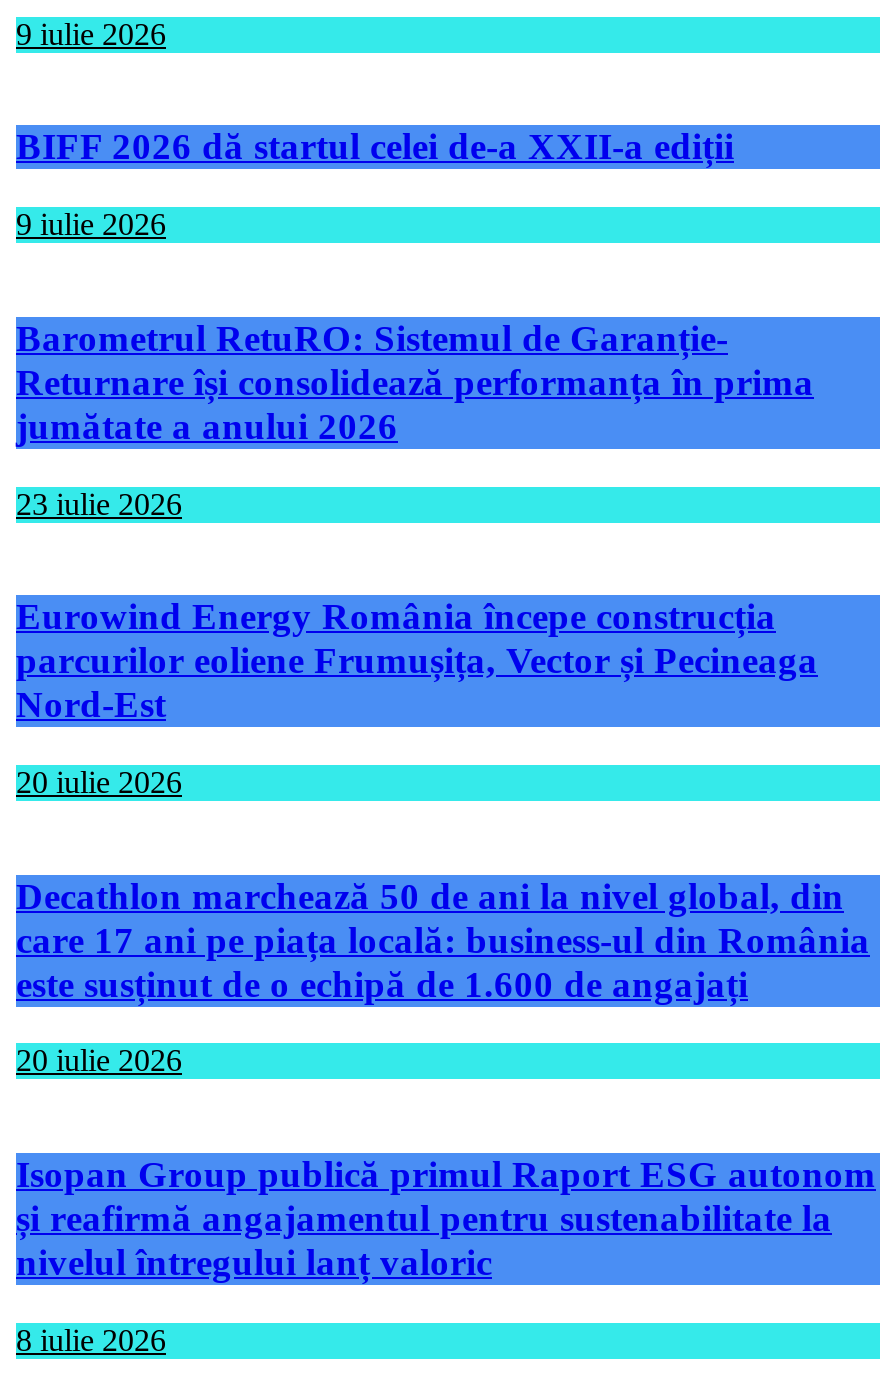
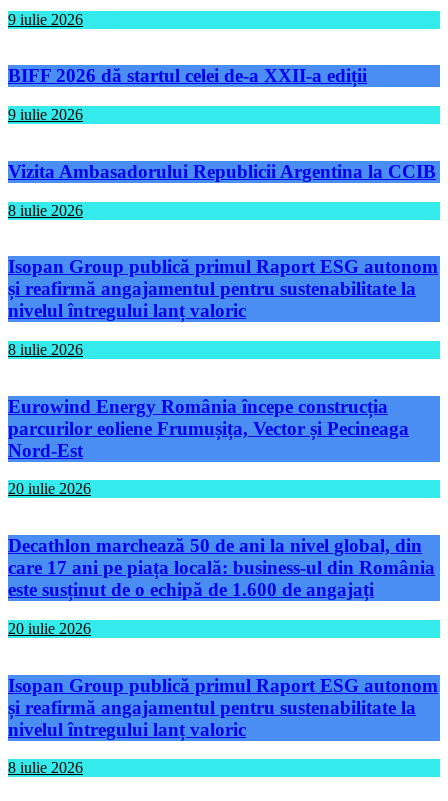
- Barometrul RetuRO: Sistemul de Garanție-
- Returnare își consolidează performanța în prima
- jumătate a anului 2026
- 23 iulie 2026
+ Vizita Ambasadorului Republicii Argentina la CCIB
+ 8 iulie 2026
+ Isopan Group publică primul Raport ESG autonom
+ și reafirmă angajamentul pentru sustenabilitate la
+ nivelul întregului lanț valoric
+ 8 iulie 2026
